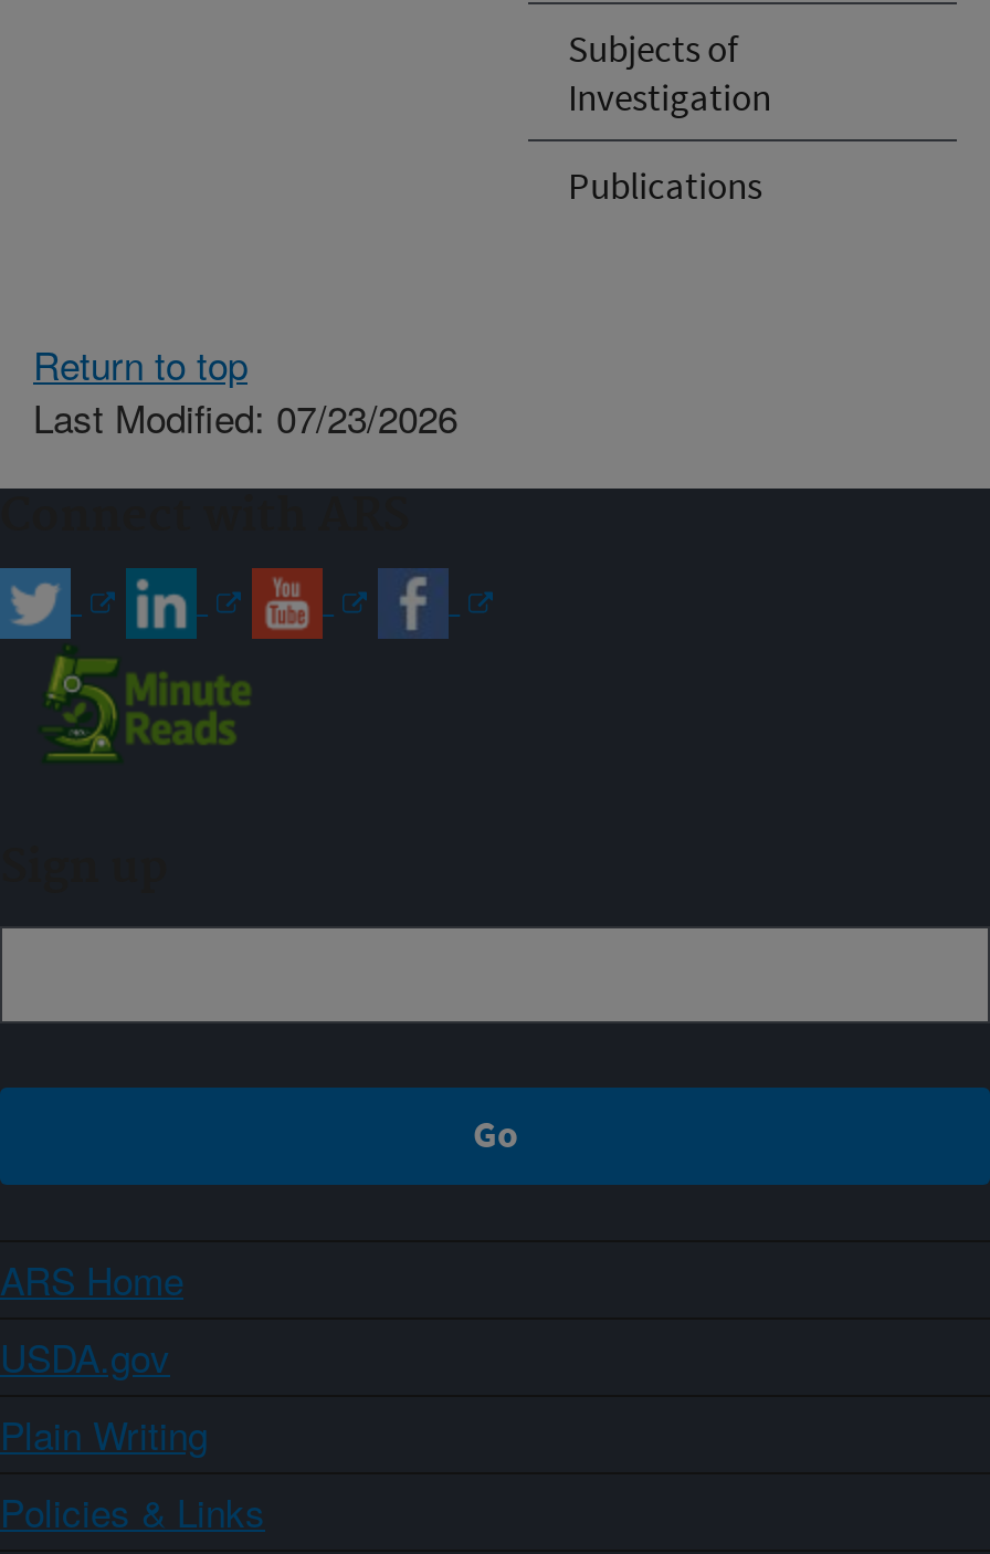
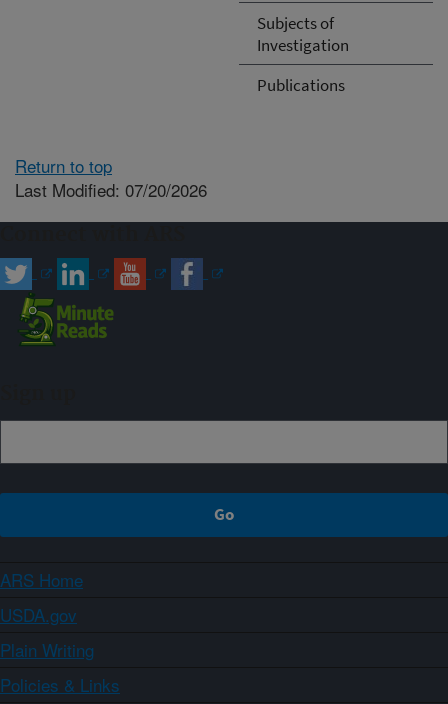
- Last Modified: 07/23/2026
+ Last Modified: 07/20/2026
